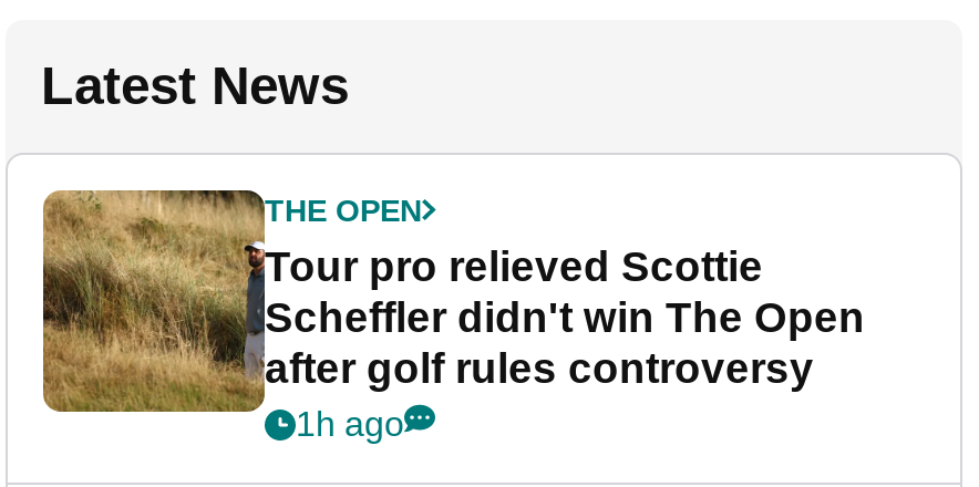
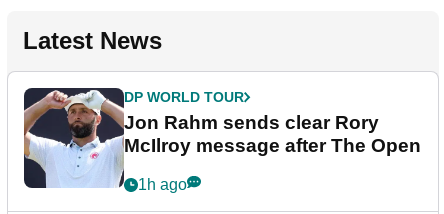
- [image]
- THE OPEN
- Tour pro relieved Scottie
- Scheffler didn't win The Open
- after golf rules controversy
+ [image]
+ DP WORLD TOUR
+ Jon Rahm sends clear Rory
+ McIlroy message after The Open
